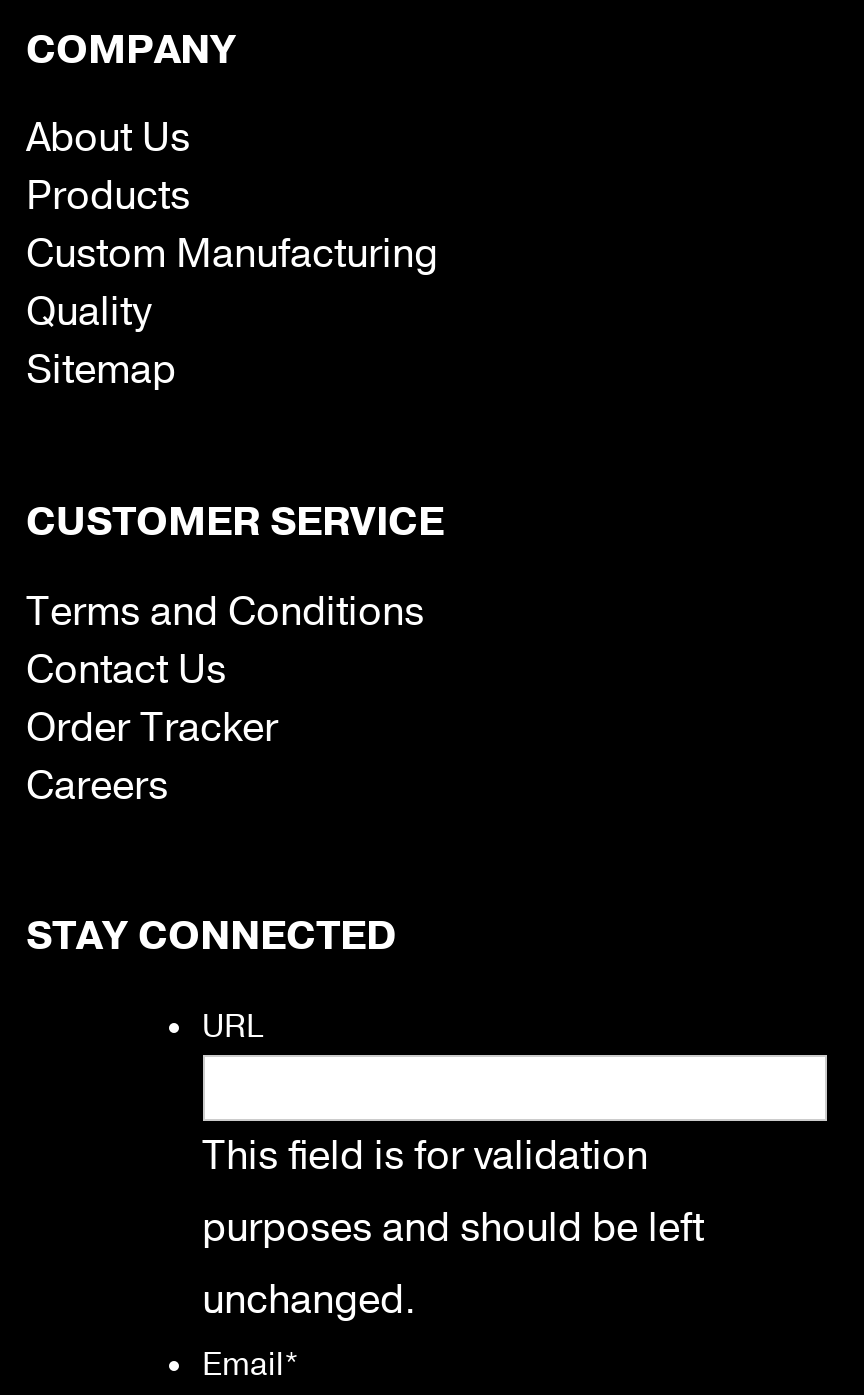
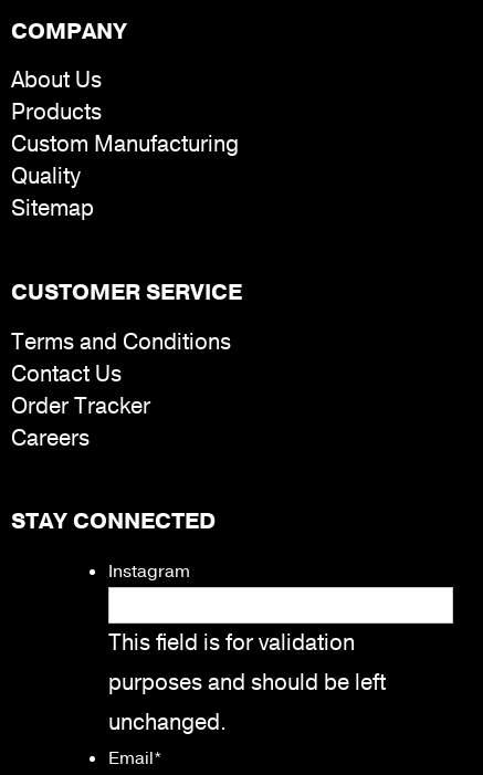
- URL
+ Instagram
